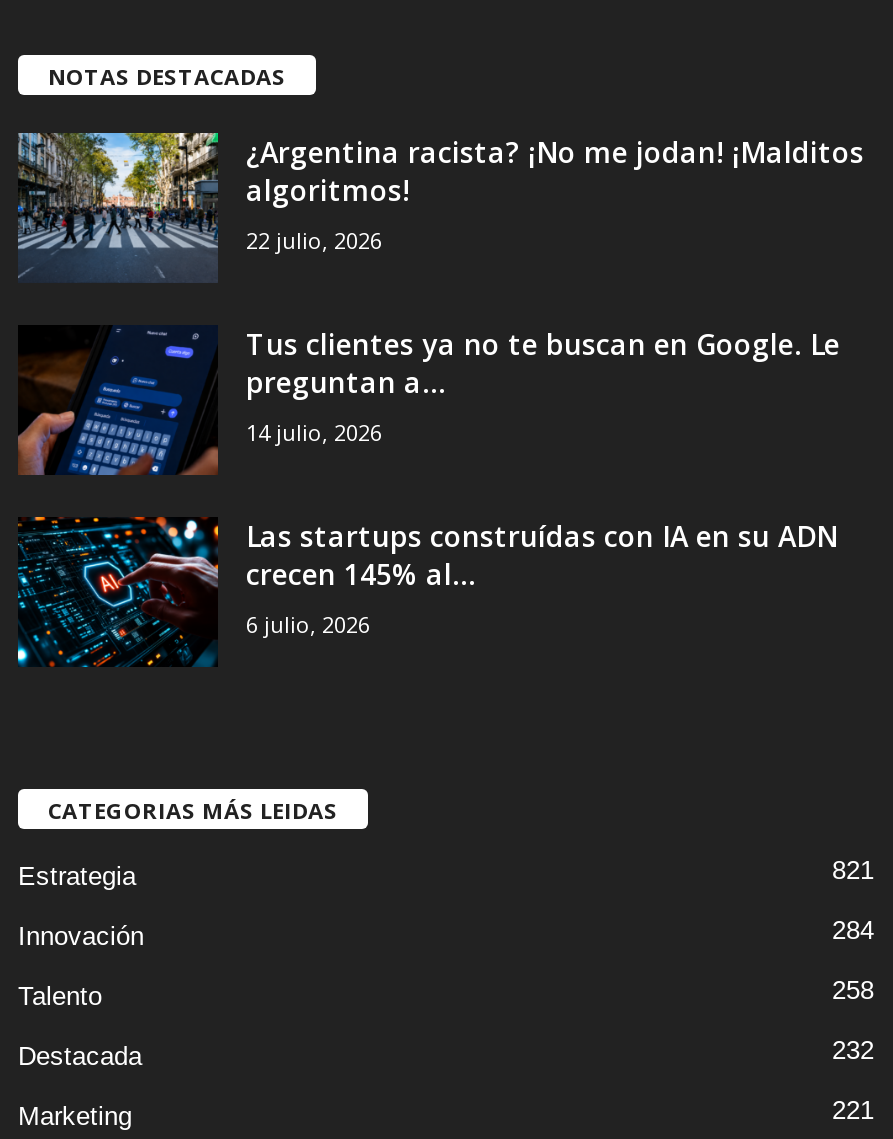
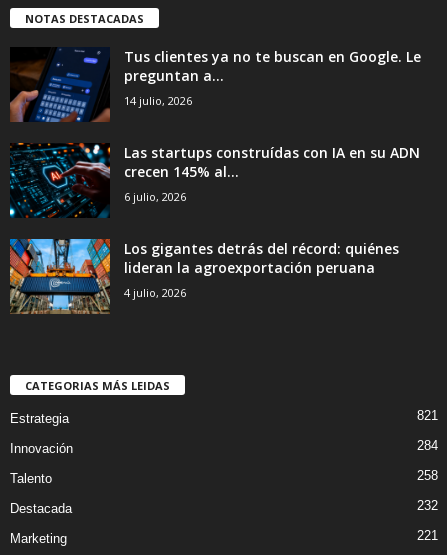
- [image]
- ¿Argentina racista? ¡No me jodan! ¡Malditos
- algoritmos!
- 22 julio, 2026

moved up: [image] | Tus clientes ya no te buscan en Google. Le | preguntan a... | 14 julio, 2026 | Las startups construídas con IA en su ADN | crecen 145% al... | 6 julio, 2026

+ [image]
+ Los gigantes detrás del récord: quiénes
+ lideran la agroexportación peruana
+ 4 julio, 2026
